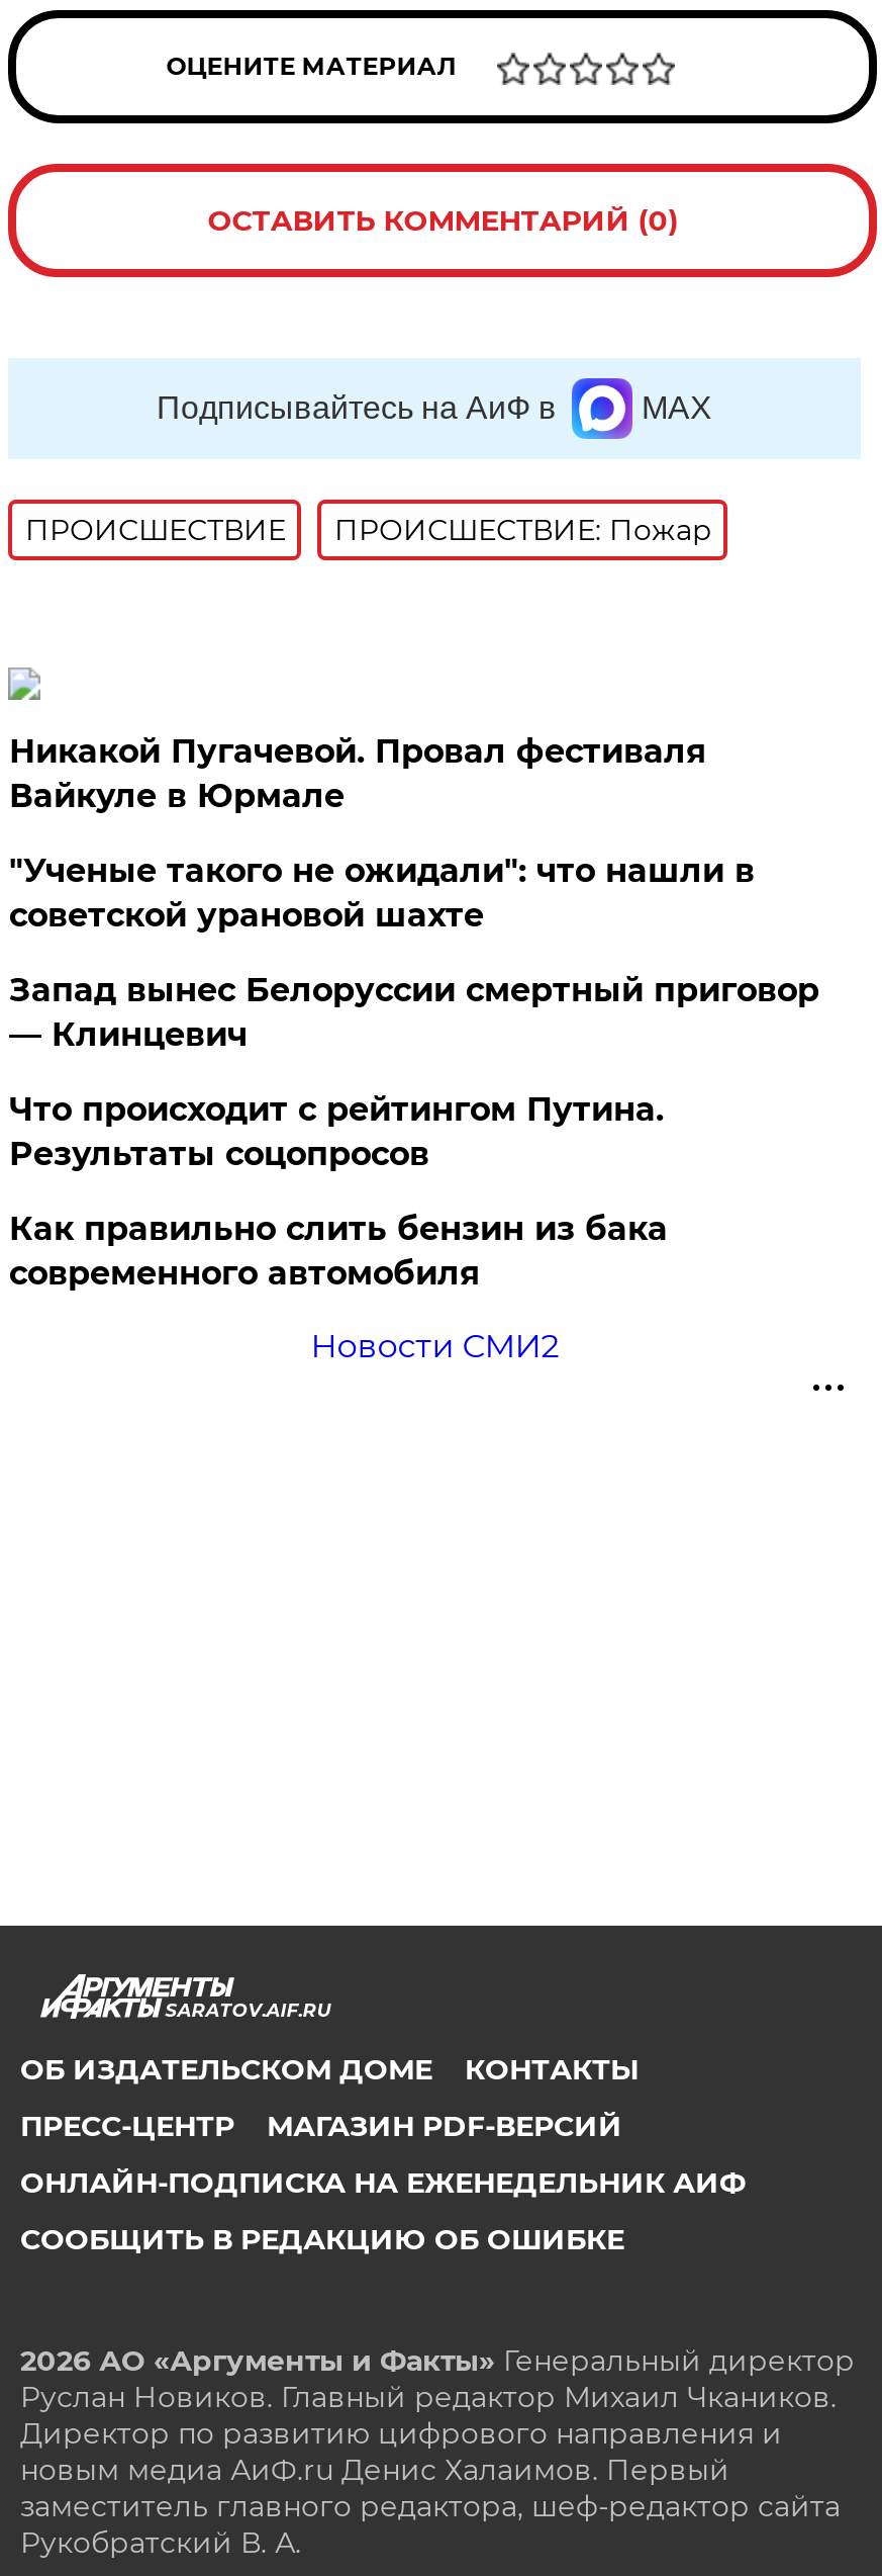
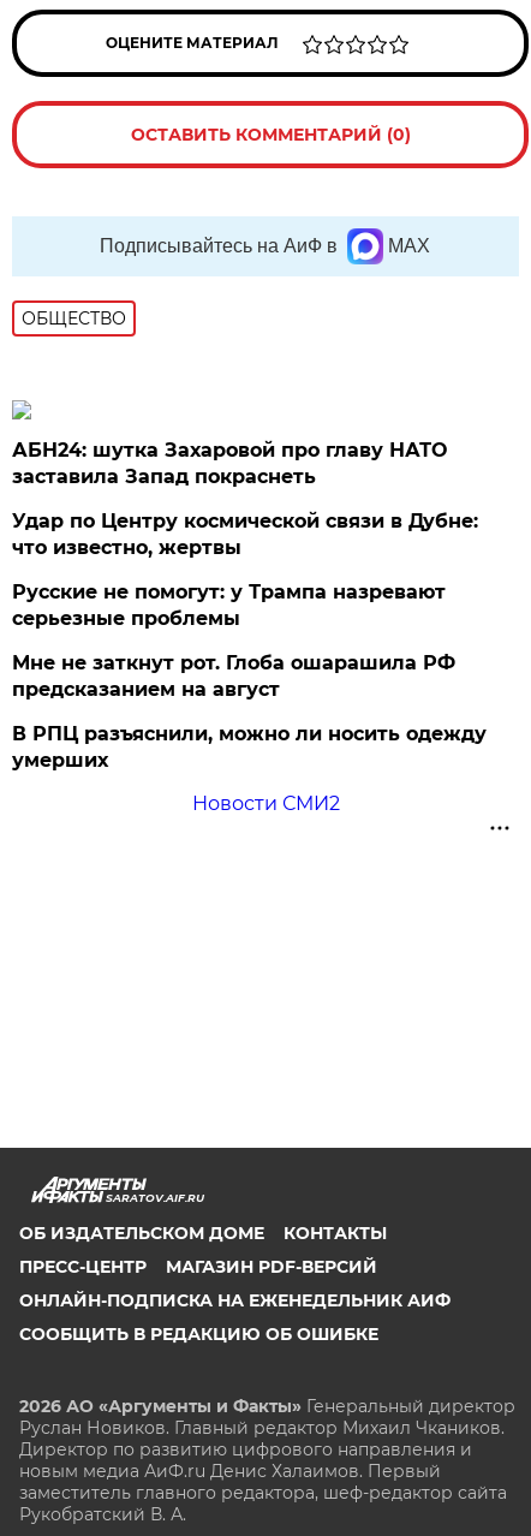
- ПРОИСШЕСТВИE
- ПРОИСШЕСТВИЕ: Пожар
+ ОБЩЕСТВО

- Никакой Пугачевой. Провал фестиваля
- Вайкуле в Юрмале
+ АБН24: шутка Захаровой про главу НАТО
+ заставила Запад покраснеть

- "Ученые такого не ожидали": что нашли в
- советской урановой шахте
+ Удар по Центру космической связи в Дубне:
+ что известно, жертвы

- Запад вынес Белоруссии смертный приговор
- — Клинцевич
+ Русские не помогут: у Трампа назревают
+ серьезные проблемы

- Что происходит с рейтингом Путина.
- Результаты соцопросов
+ Мне не заткнут рот. Глоба ошарашила РФ
+ предсказанием на август

- Как правильно слить бензин из бака
- современного автомобиля
+ В РПЦ разъяснили, можно ли носить одежду
+ умерших
